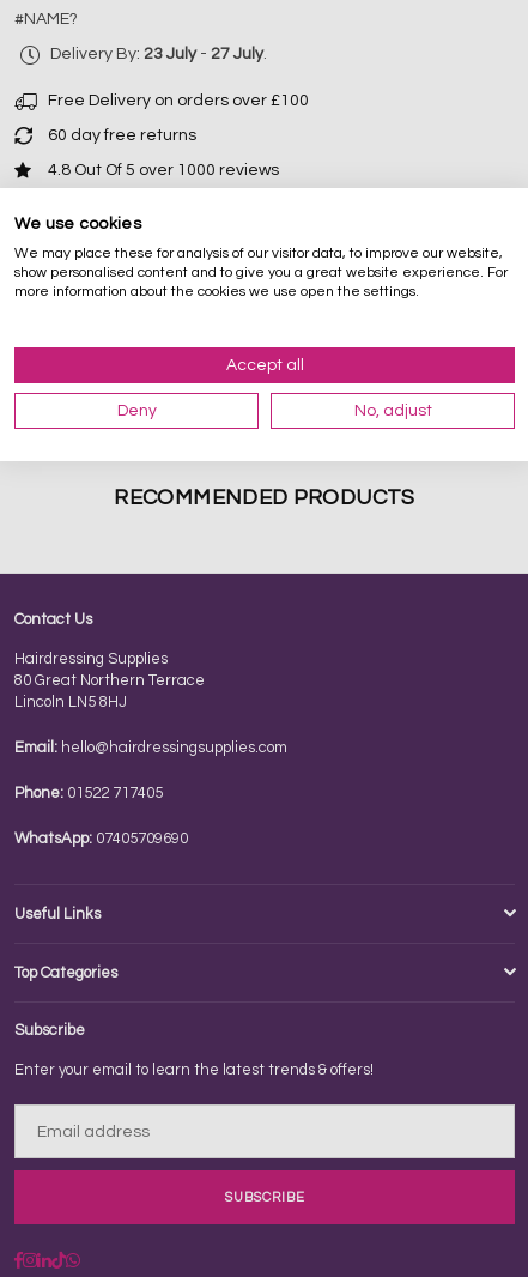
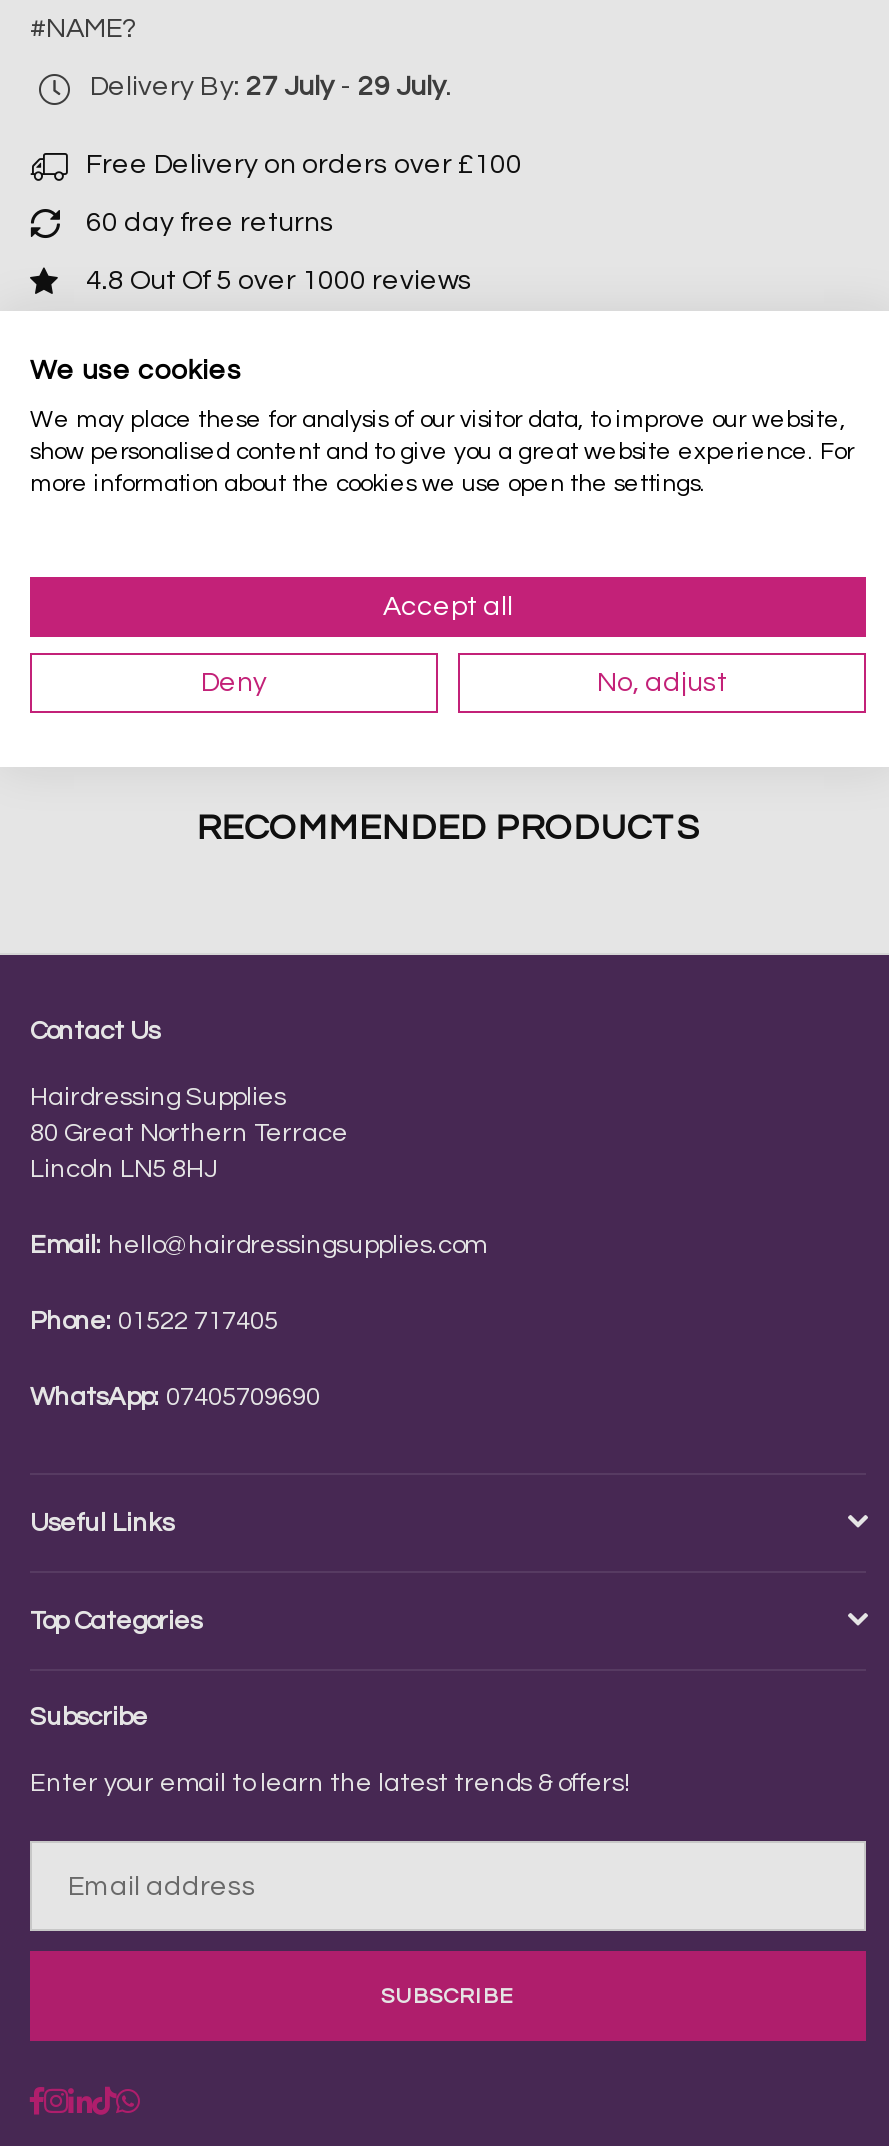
- Delivery By: 23 July - 27 July.
+ Delivery By: 27 July - 29 July.
